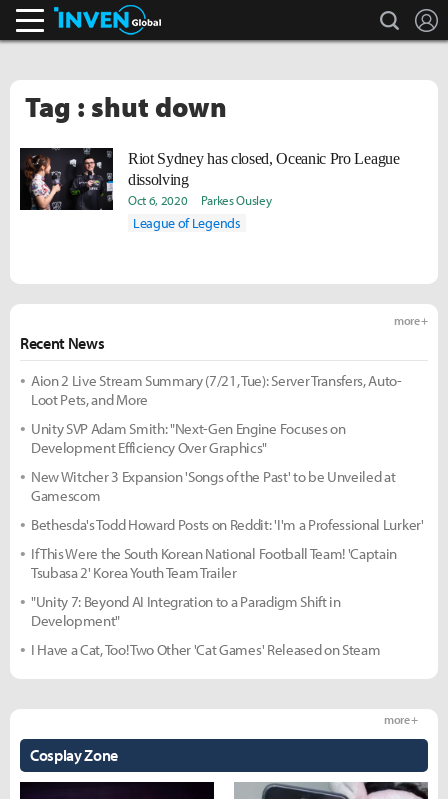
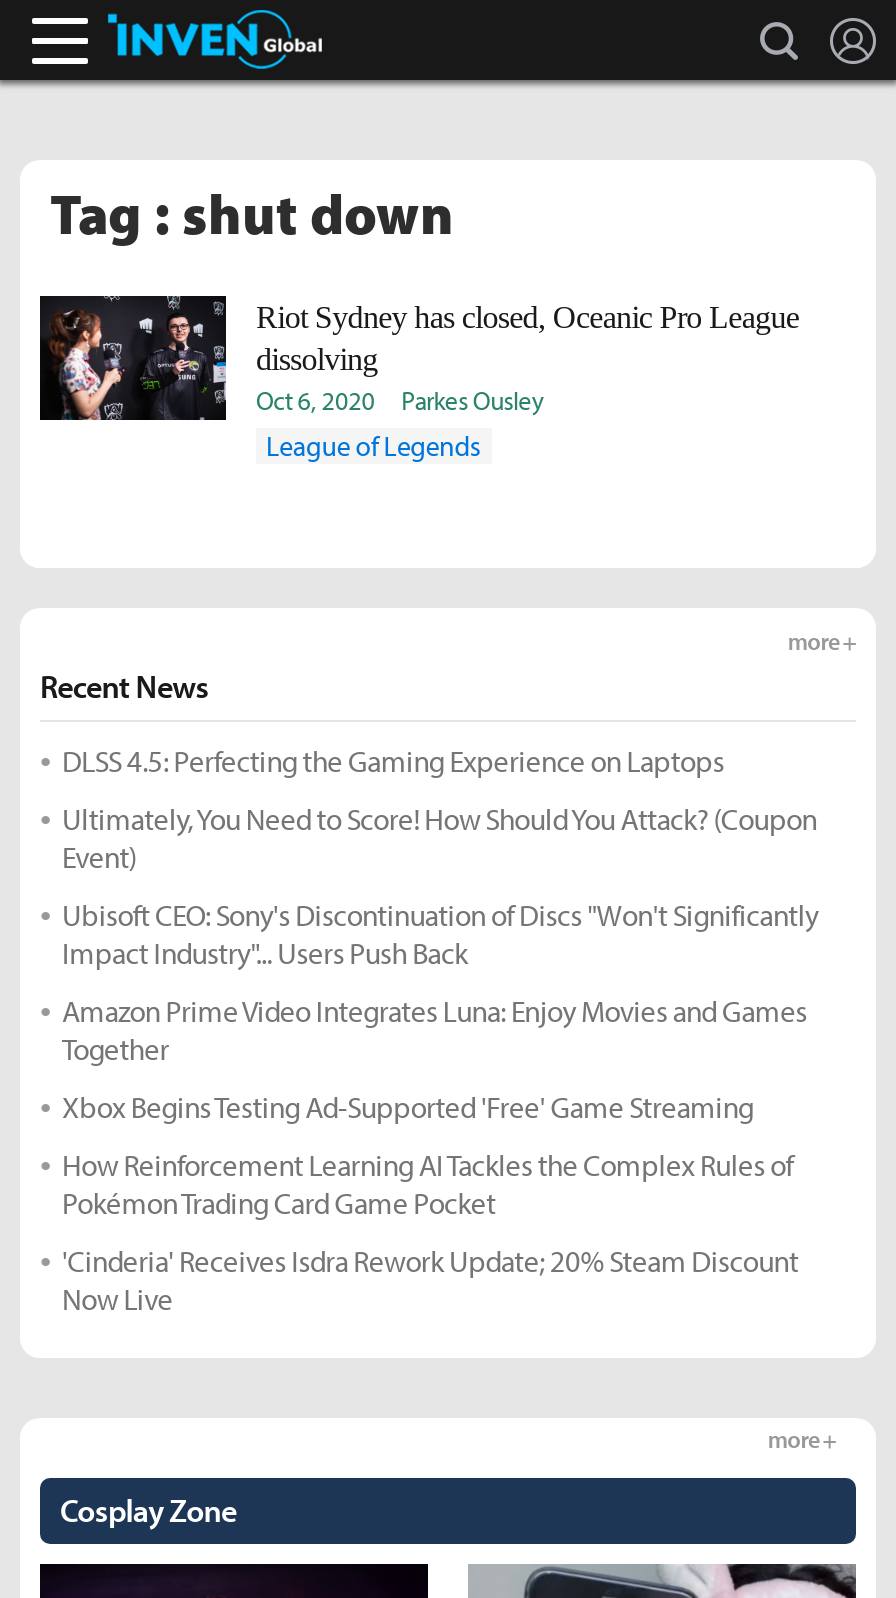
- Aion 2 Live Stream Summary (7/21, Tue): Server Transfers, Auto-
- Loot Pets, and More
+ DLSS 4.5: Perfecting the Gaming Experience on Laptops

- Unity SVP Adam Smith: "Next-Gen Engine Focuses on
- Development Efficiency Over Graphics"
+ Ultimately, You Need to Score! How Should You Attack? (Coupon
+ Event)

- New Witcher 3 Expansion 'Songs of the Past' to be Unveiled at
- Gamescom
+ Ubisoft CEO: Sony's Discontinuation of Discs "Won't Significantly
+ Impact Industry"... Users Push Back

- Bethesda's Todd Howard Posts on Reddit: 'I'm a Professional Lurker'
+ Amazon Prime Video Integrates Luna: Enjoy Movies and Games
+ Together

- If This Were the South Korean National Football Team! 'Captain
- Tsubasa 2' Korea Youth Team Trailer
+ Xbox Begins Testing Ad-Supported 'Free' Game Streaming

- "Unity 7: Beyond AI Integration to a Paradigm Shift in
- Development"
+ How Reinforcement Learning AI Tackles the Complex Rules of
+ Pokémon Trading Card Game Pocket

- I Have a Cat, Too! Two Other 'Cat Games' Released on Steam
+ 'Cinderia' Receives Isdra Rework Update; 20% Steam Discount
+ Now Live
